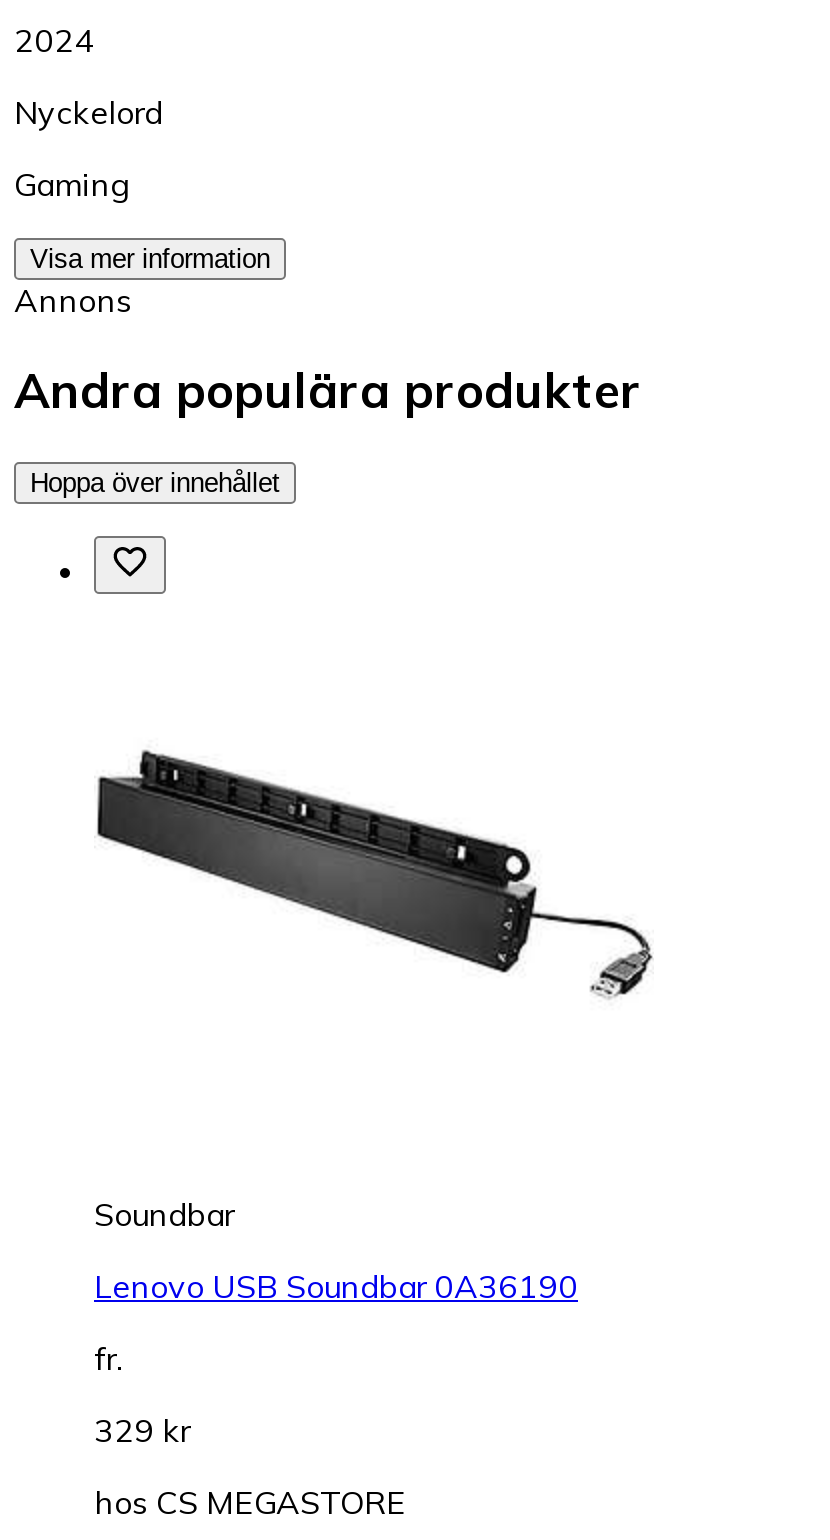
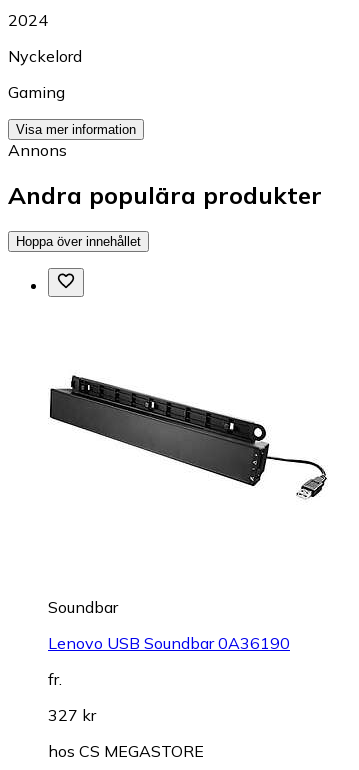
- 329 kr
+ 327 kr
